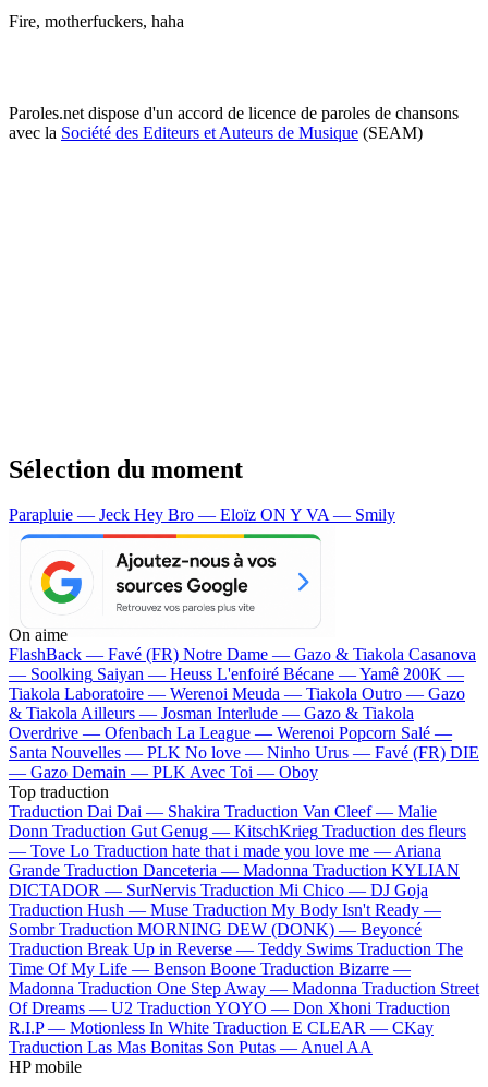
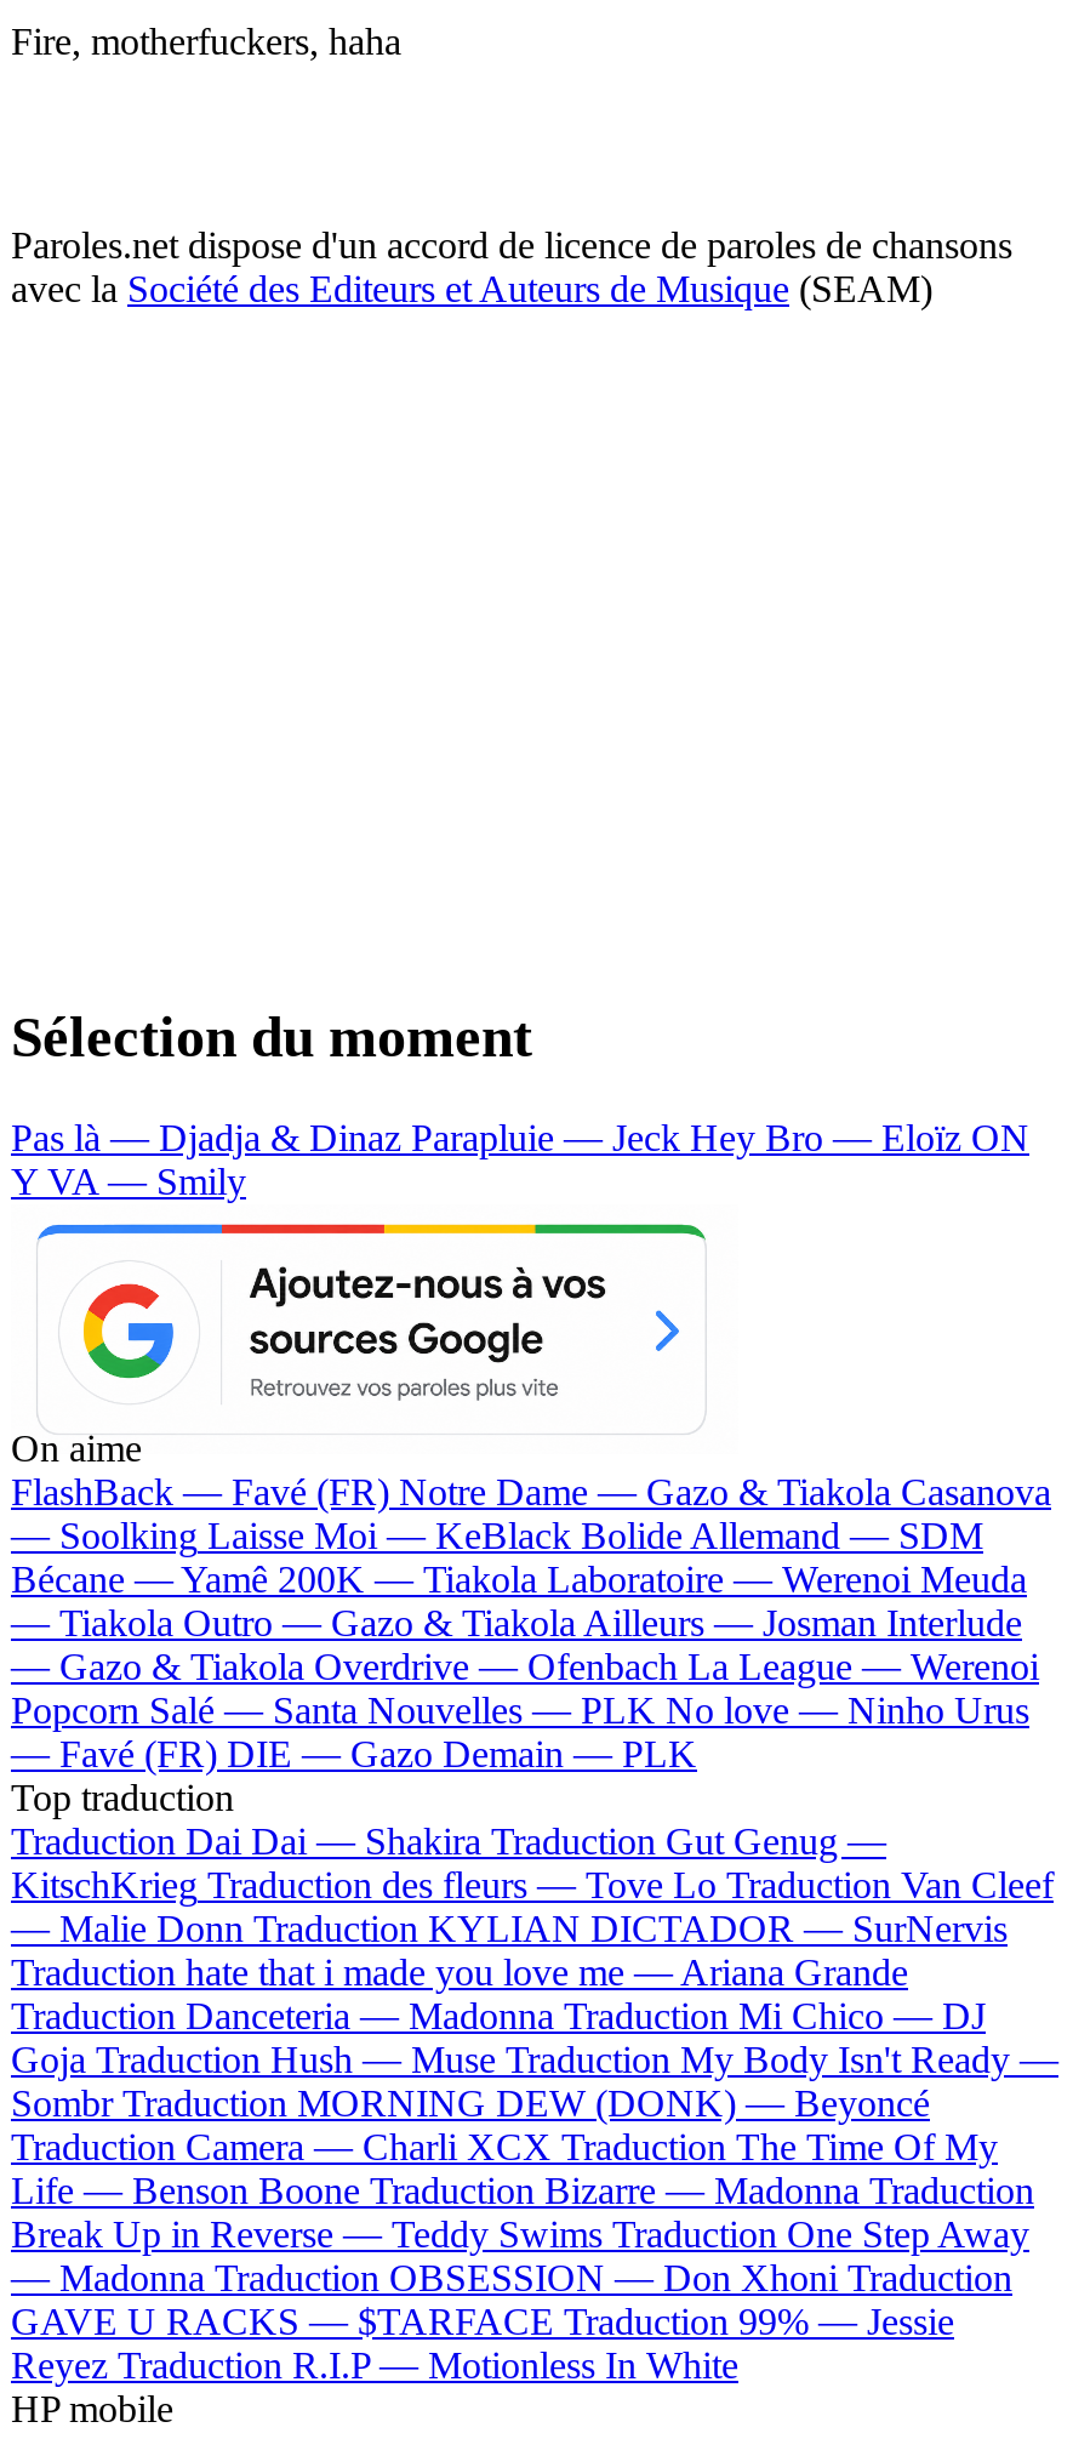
- Parapluie — Jeck Hey Bro — Eloïz ON Y VA — Smily
+ Pas là — Djadja & Dinaz Parapluie — Jeck Hey Bro — Eloïz ON
+ Y VA — Smily

- — Soolking Saiyan — Heuss L'enfoiré Bécane — Yamê 200K —
- Tiakola Laboratoire — Werenoi Meuda — Tiakola Outro — Gazo
- & Tiakola Ailleurs — Josman Interlude — Gazo & Tiakola
- Overdrive — Ofenbach La League — Werenoi Popcorn Salé —
- Santa Nouvelles — PLK No love — Ninho Urus — Favé (FR) DIE
- — Gazo Demain — PLK Avec Toi — Oboy
+ — Soolking Laisse Moi — KeBlack Bolide Allemand — SDM
+ Bécane — Yamê 200K — Tiakola Laboratoire — Werenoi Meuda
+ — Tiakola Outro — Gazo & Tiakola Ailleurs — Josman Interlude
+ — Gazo & Tiakola Overdrive — Ofenbach La League — Werenoi
+ Popcorn Salé — Santa Nouvelles — PLK No love — Ninho Urus
+ —Favé (FR) DIE — Gazo Demain — PLK

- Traduction Dai Dai — Shakira Traduction Van Cleef — Malie
- Donn Traduction Gut Genug — KitschKrieg Traduction des fleurs
- — Tove Lo Traduction hate that i made you love me — Ariana
- Grande Traduction Danceteria — Madonna Traduction KYLIAN
- DICTADOR — SurNervis Traduction Mi Chico — DJ Goja
- Traduction Hush — Muse Traduction My Body Isn't Ready —
+ Traduction Dai Dai — Shakira Traduction Gut Genug —
+ KitschKrieg Traduction des fleurs — Tove Lo Traduction Van Cleef
+ — Malie Donn Traduction KYLIAN DICTADOR — SurNervis
+ Traduction hate that i made you love me — Ariana Grande
+ Traduction Danceteria — Madonna Traduction Mi Chico — DJ
+ Goja Traduction Hush — Muse Traduction My Body Isn't Ready —

- Traduction Break Up in Reverse — Teddy Swims Traduction The
- Time Of My Life — Benson Boone Traduction Bizarre —
- Madonna Traduction One Step Away — Madonna Traduction Street
- Of Dreams — U2 Traduction YOYO — Don Xhoni Traduction
- R.I.P — Motionless In White Traduction E CLEAR — CKay
- Traduction Las Mas Bonitas Son Putas — Anuel AA
+ Traduction Camera — Charli XCX Traduction The Time Of My
+ Life — Benson Boone Traduction Bizarre — Madonna Traduction
+ Break Up in Reverse — Teddy Swims Traduction One Step Away
+ — Madonna Traduction OBSESSION — Don Xhoni Traduction
+ GAVE U RACKS — $TARFACE Traduction 99% — Jessie
+ Reyez Traduction R.I.P — Motionless In White
